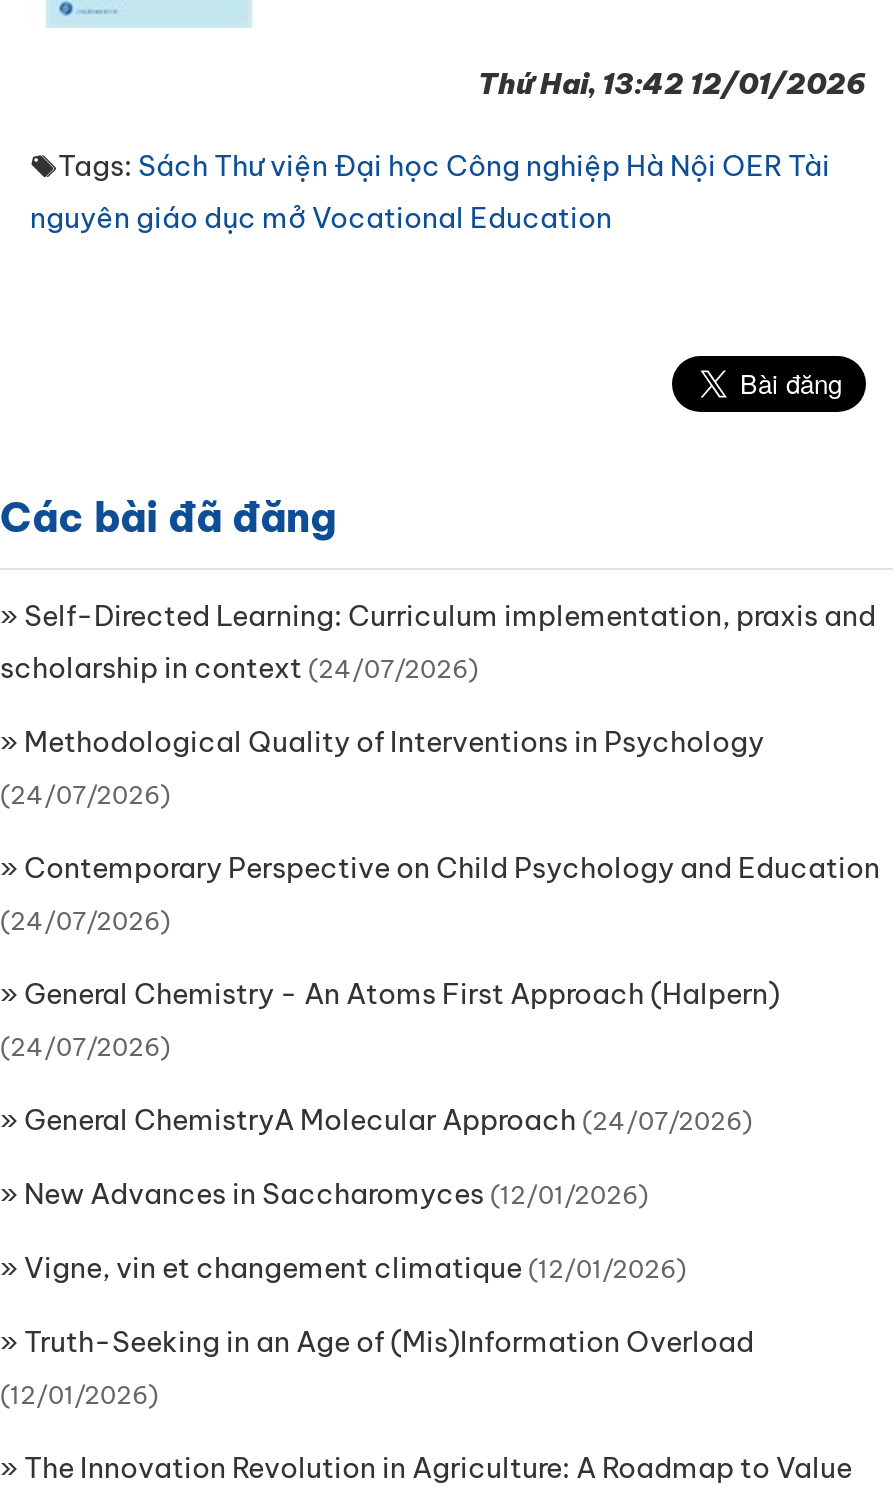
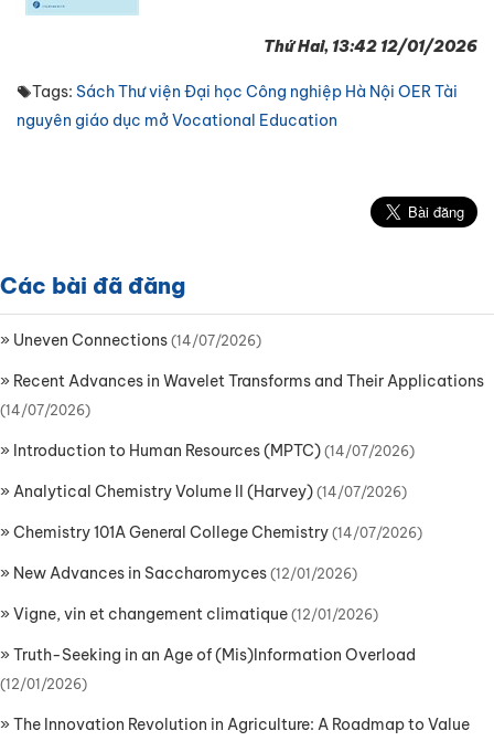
- » Self-Directed Learning: Curriculum implementation, praxis and
- scholarship in context (24/07/2026)
- » Methodological Quality of Interventions in Psychology
- (24/07/2026)
- » Contemporary Perspective on Child Psychology and Education
- (24/07/2026)
- » General Chemistry - An Atoms First Approach (Halpern)
- (24/07/2026)
- » General ChemistryA Molecular Approach (24/07/2026)
+ » Uneven Connections (14/07/2026)
+ » Recent Advances in Wavelet Transforms and Their Applications
+ (14/07/2026)
+ » Introduction to Human Resources (MPTC) (14/07/2026)
+ » Analytical Chemistry Volume II (Harvey) (14/07/2026)
+ » Chemistry 101A General College Chemistry (14/07/2026)
